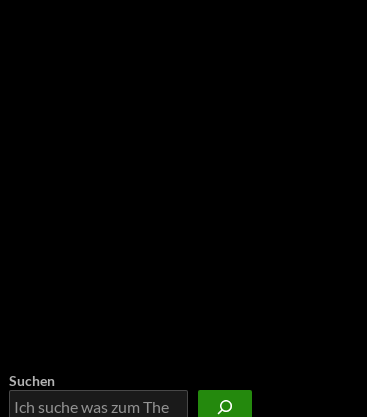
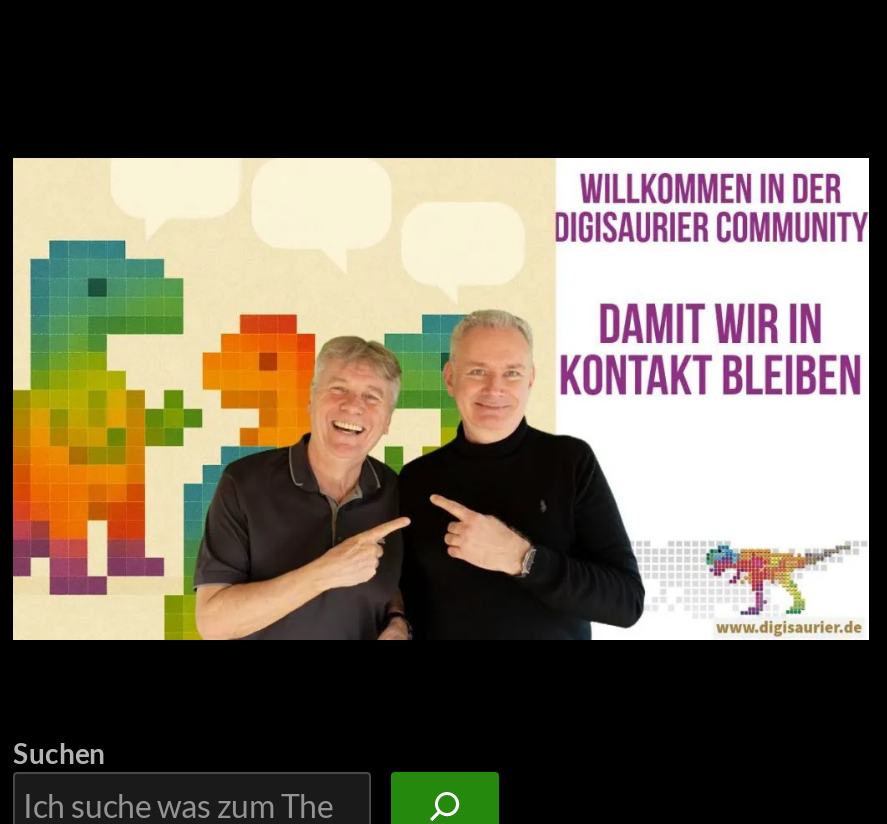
+ [image]
